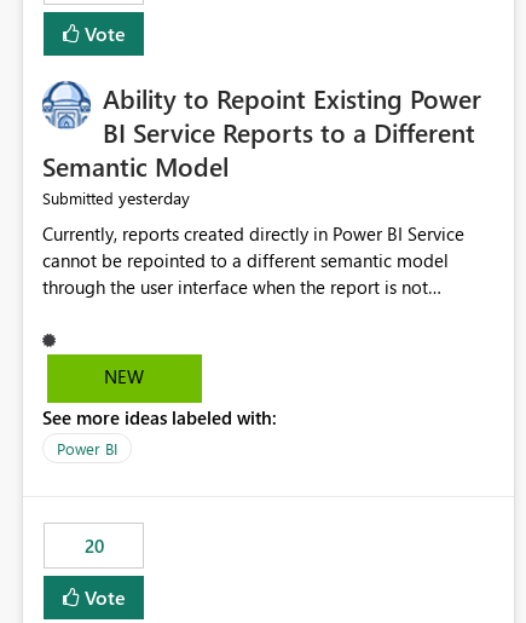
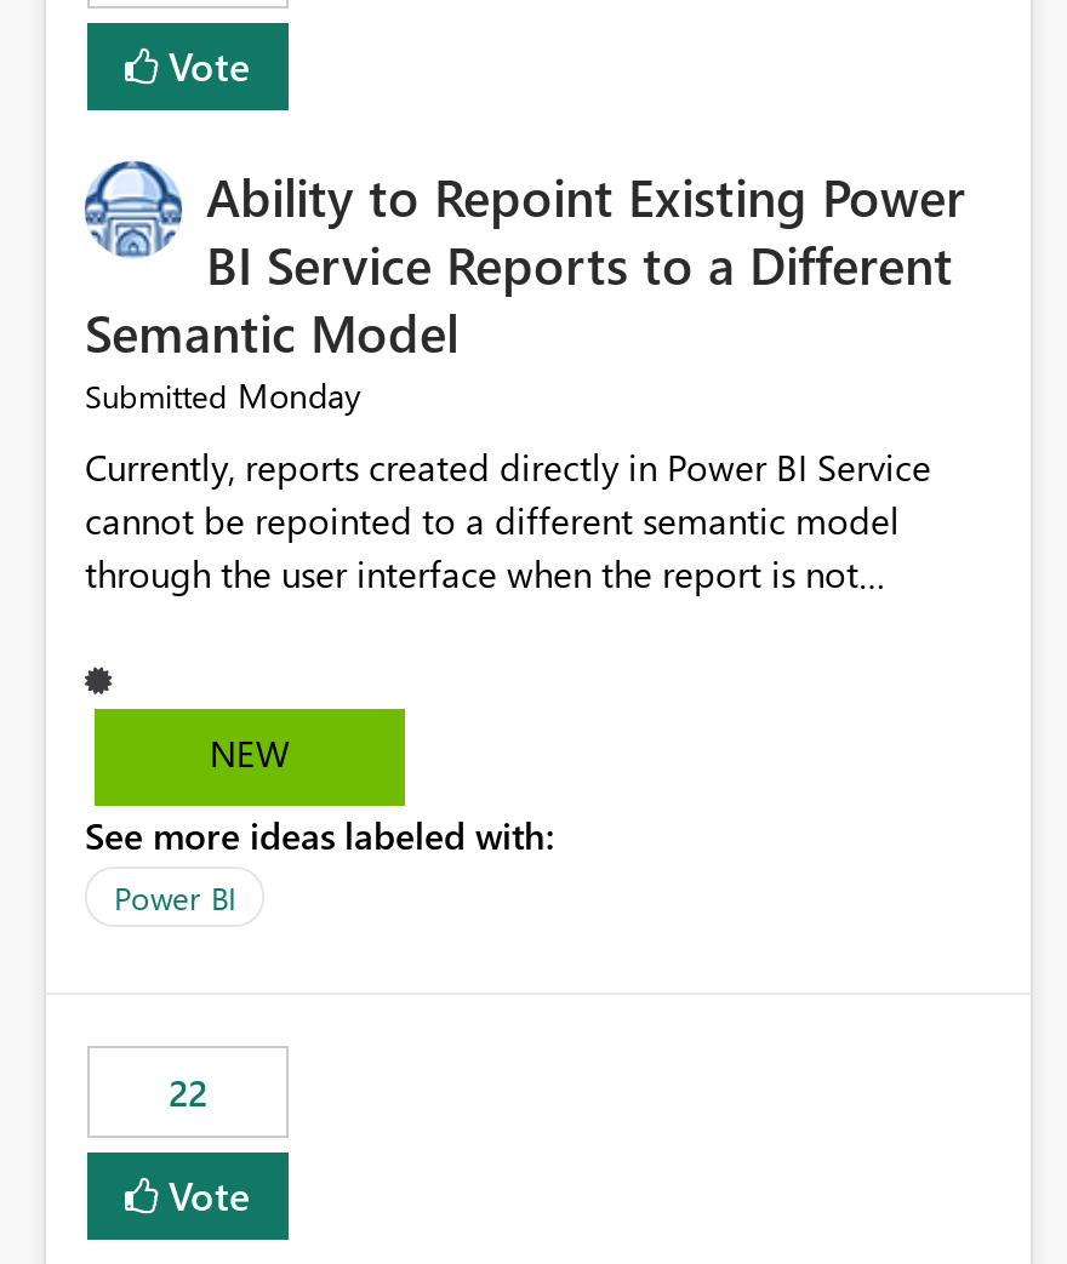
- Submitted yesterday
+ Submitted Monday

- 20
+ 22
